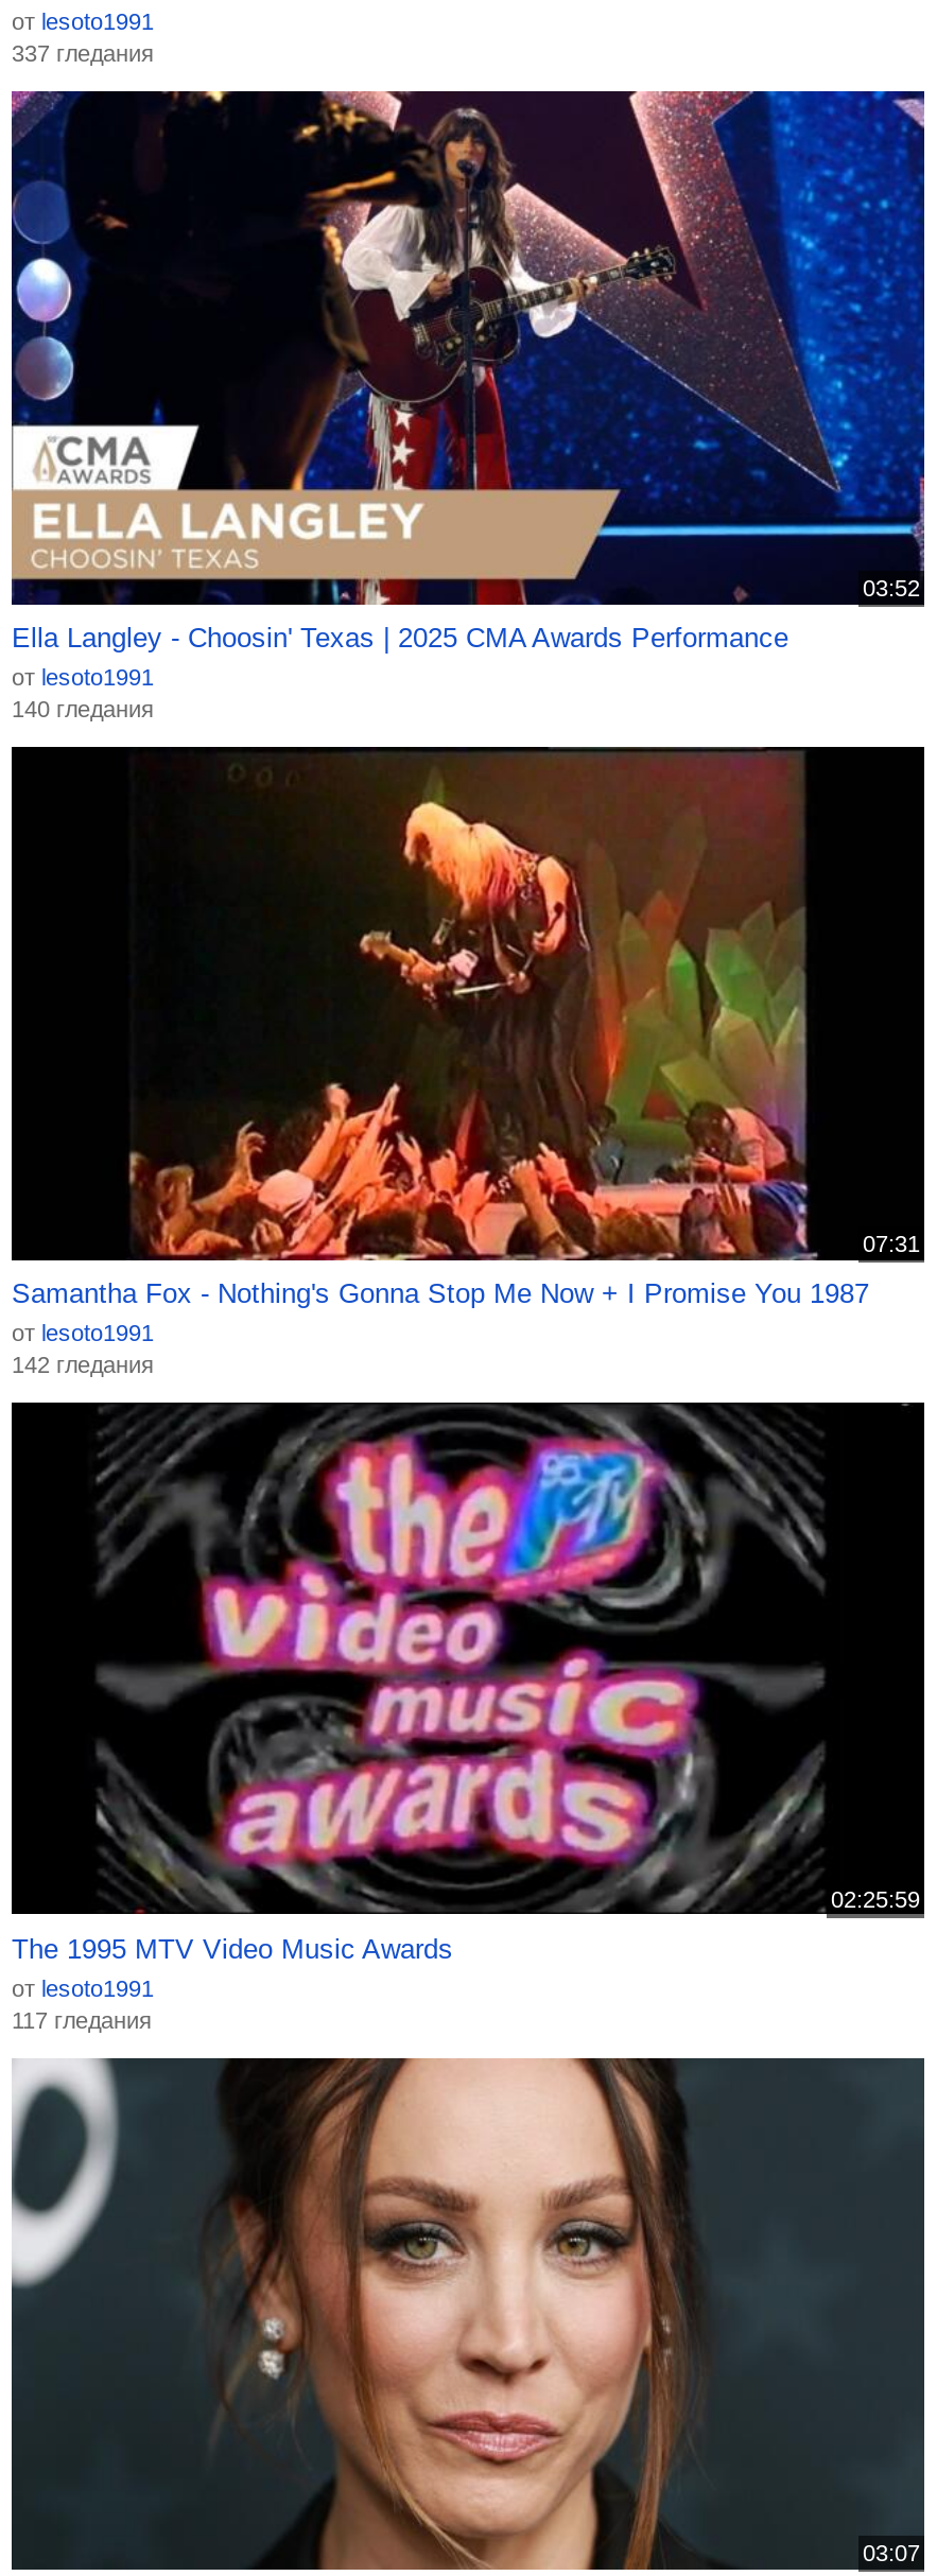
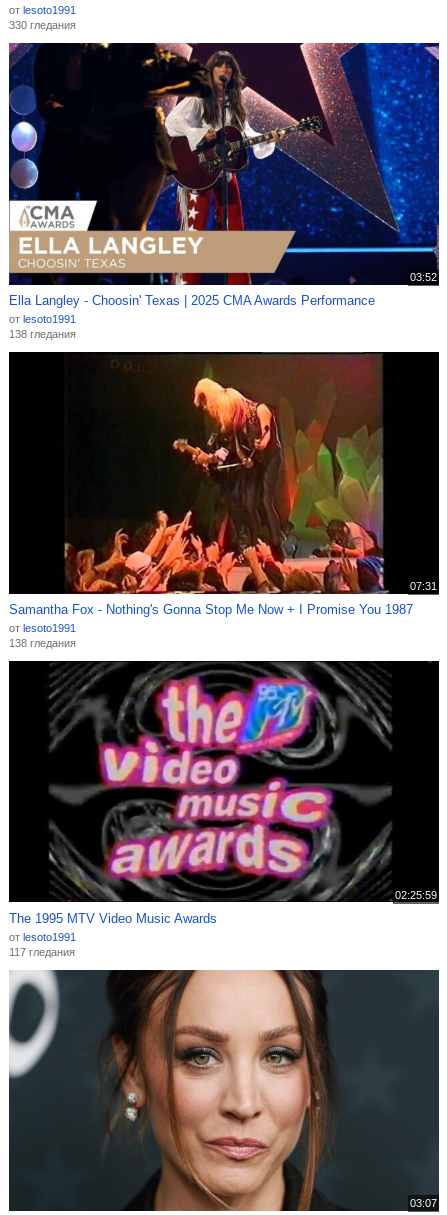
- 337 гледания
+ 330 гледания

- 140 гледания
+ 138 гледания

- 142 гледания
+ 138 гледания
